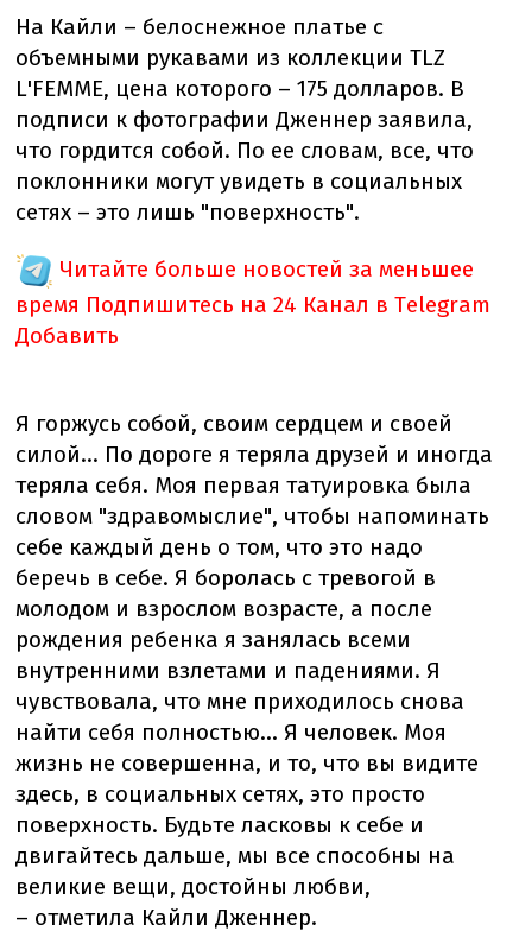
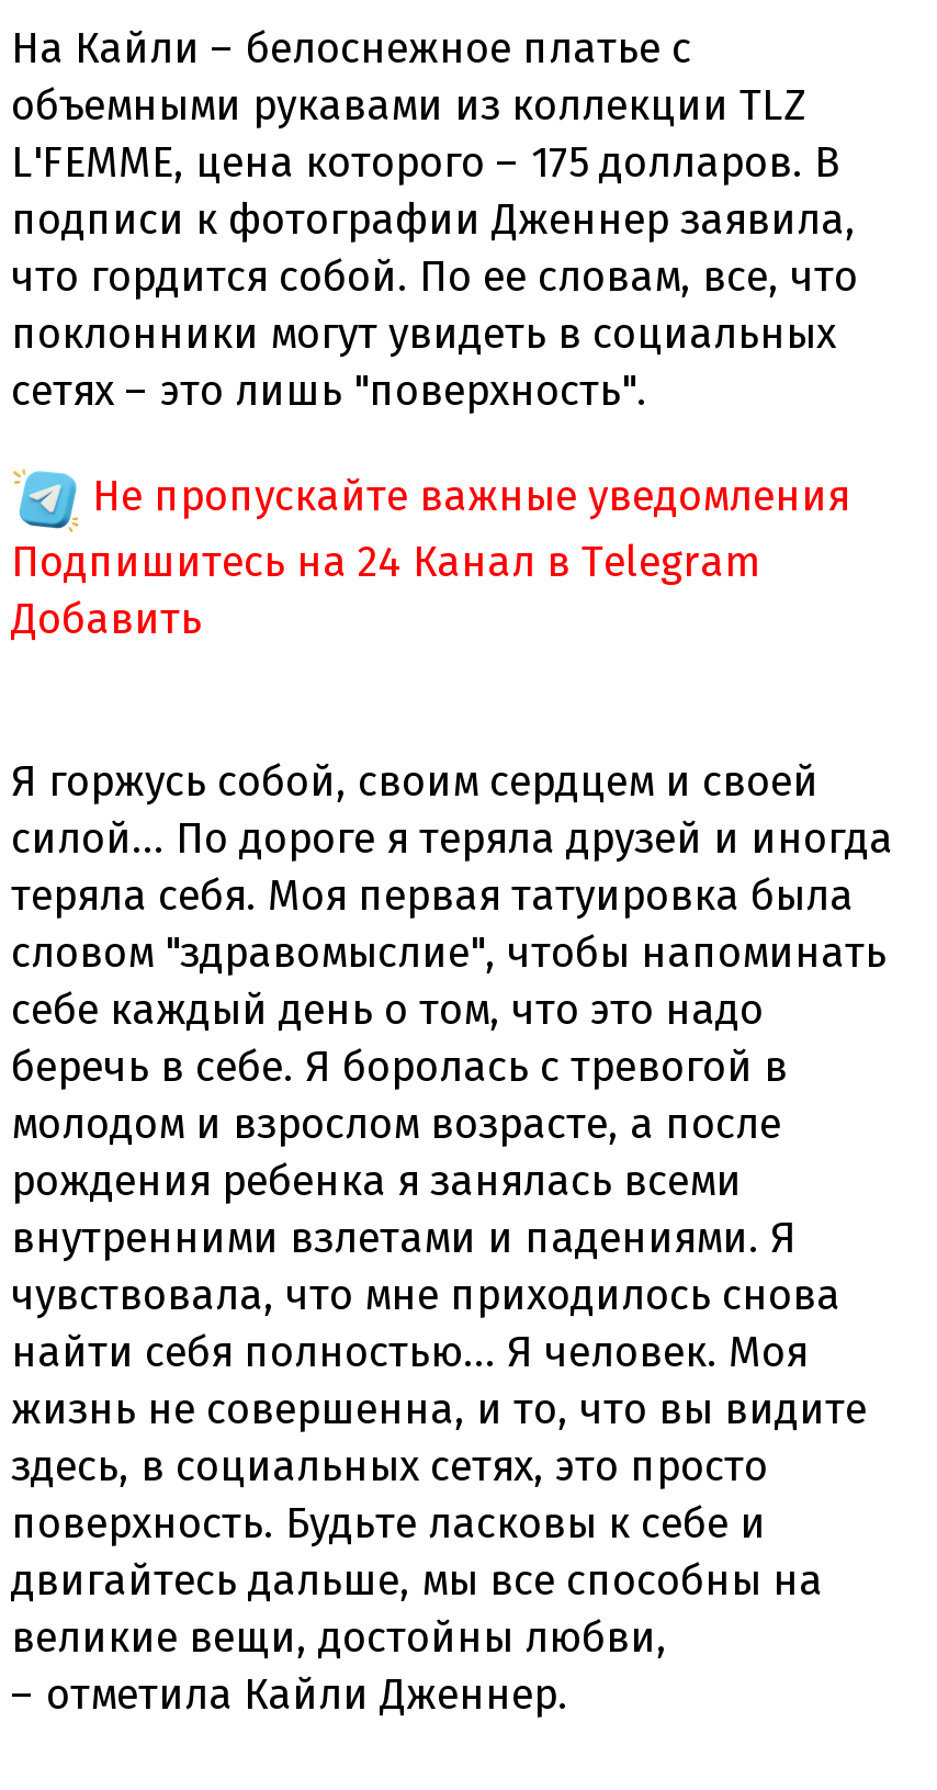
- Читайте больше новостей за меньшее
- время Подпишитесь на 24 Канал в Telegram
+ Не пропускайте важные уведомления
+ Подпишитесь на 24 Канал в Telegram
